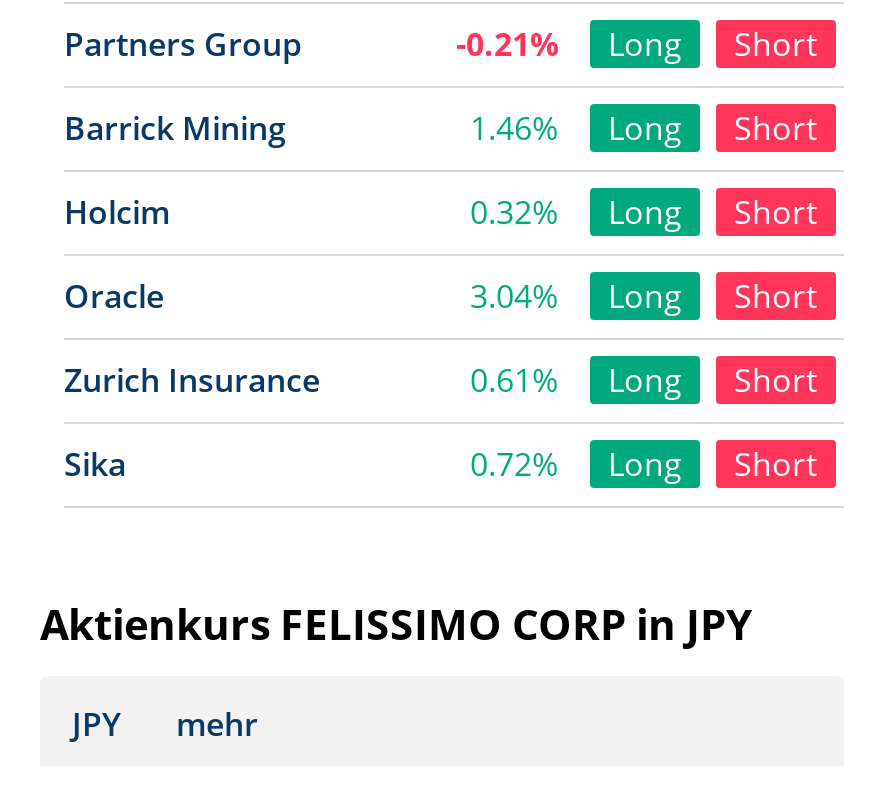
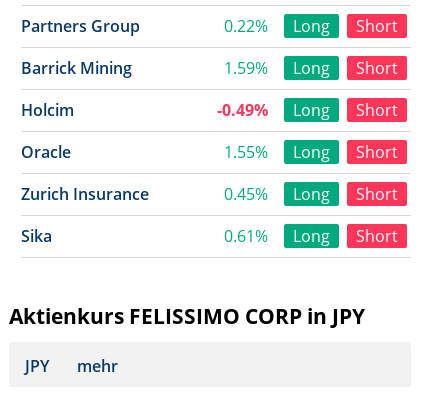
- -0.21% Long Short
+ 0.22% Long Short

- 1.46% Long Short
+ 1.59% Long Short

- 0.32% Long Short
+ -0.49% Long Short

- 3.04% Long Short
+ 1.55% Long Short

- 0.61% Long Short
+ 0.45% Long Short

- 0.72% Long Short
+ 0.61% Long Short
